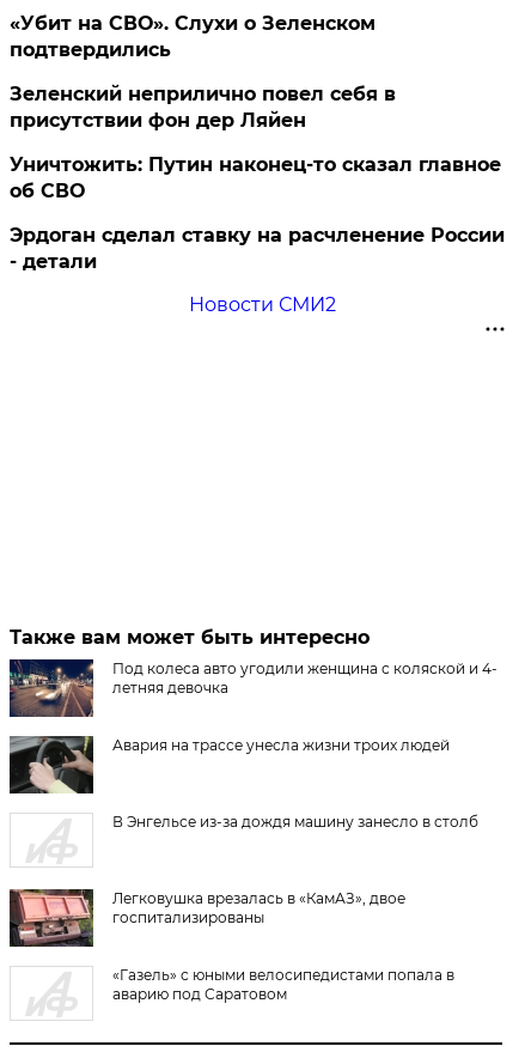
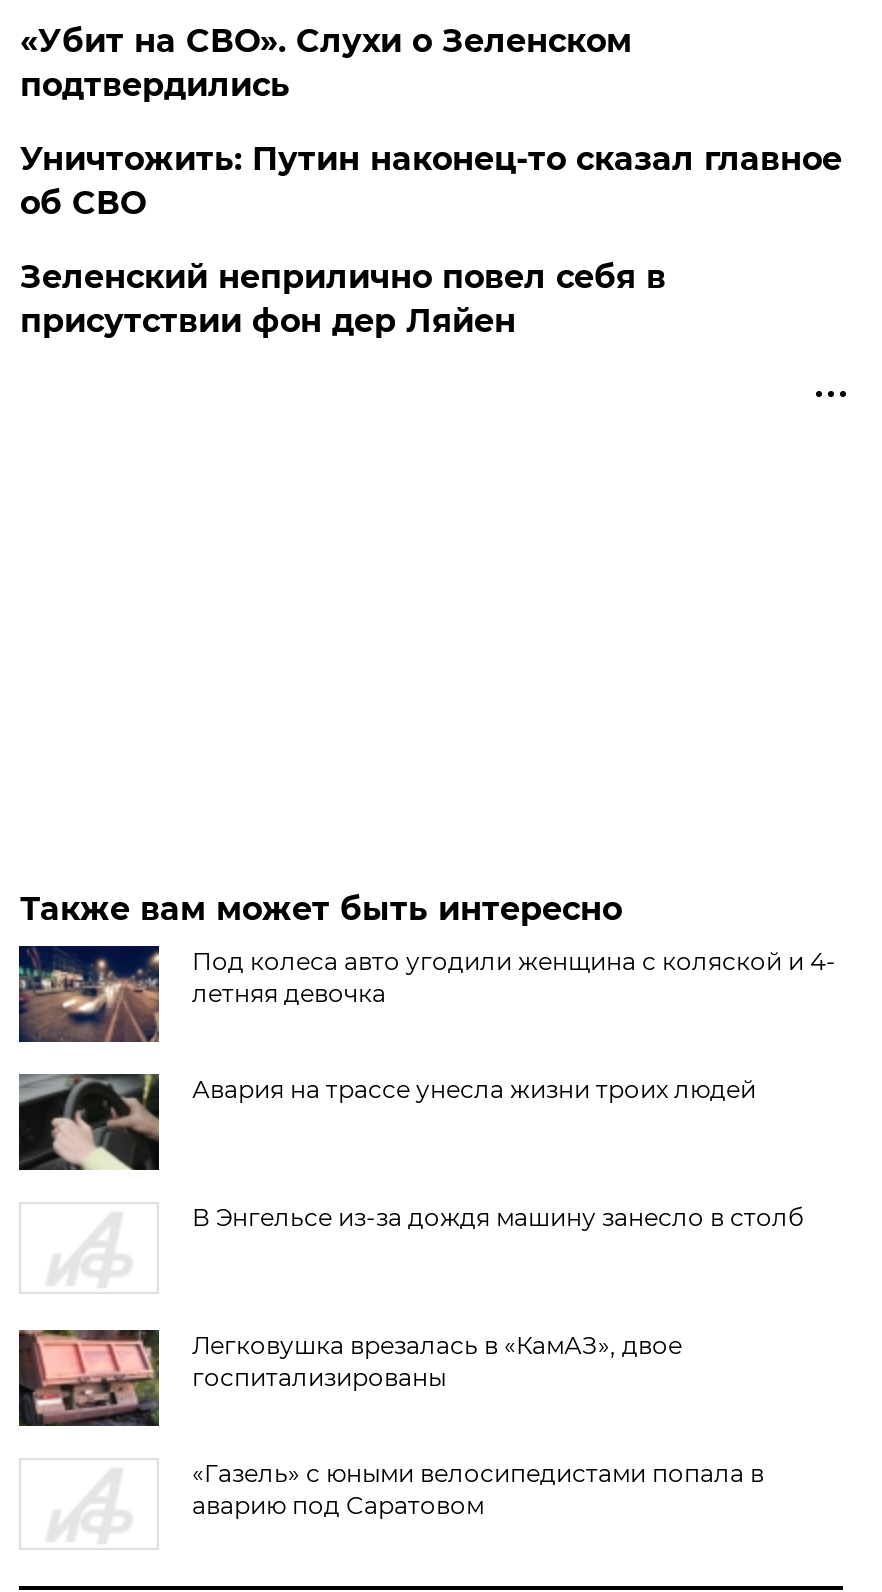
moved down: Зеленский неприлично повел cебя в | присутствии фон дер Ляйен

moved up: Уничтожить: Путин наконец-то сказал главное | об СВО

- Эрдоган сделал ставку на расчленение России
- - детали
- Новости СМИ2
